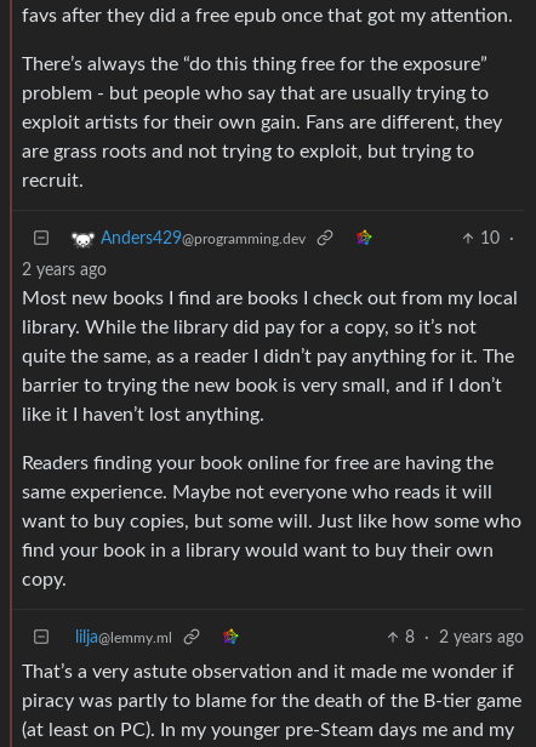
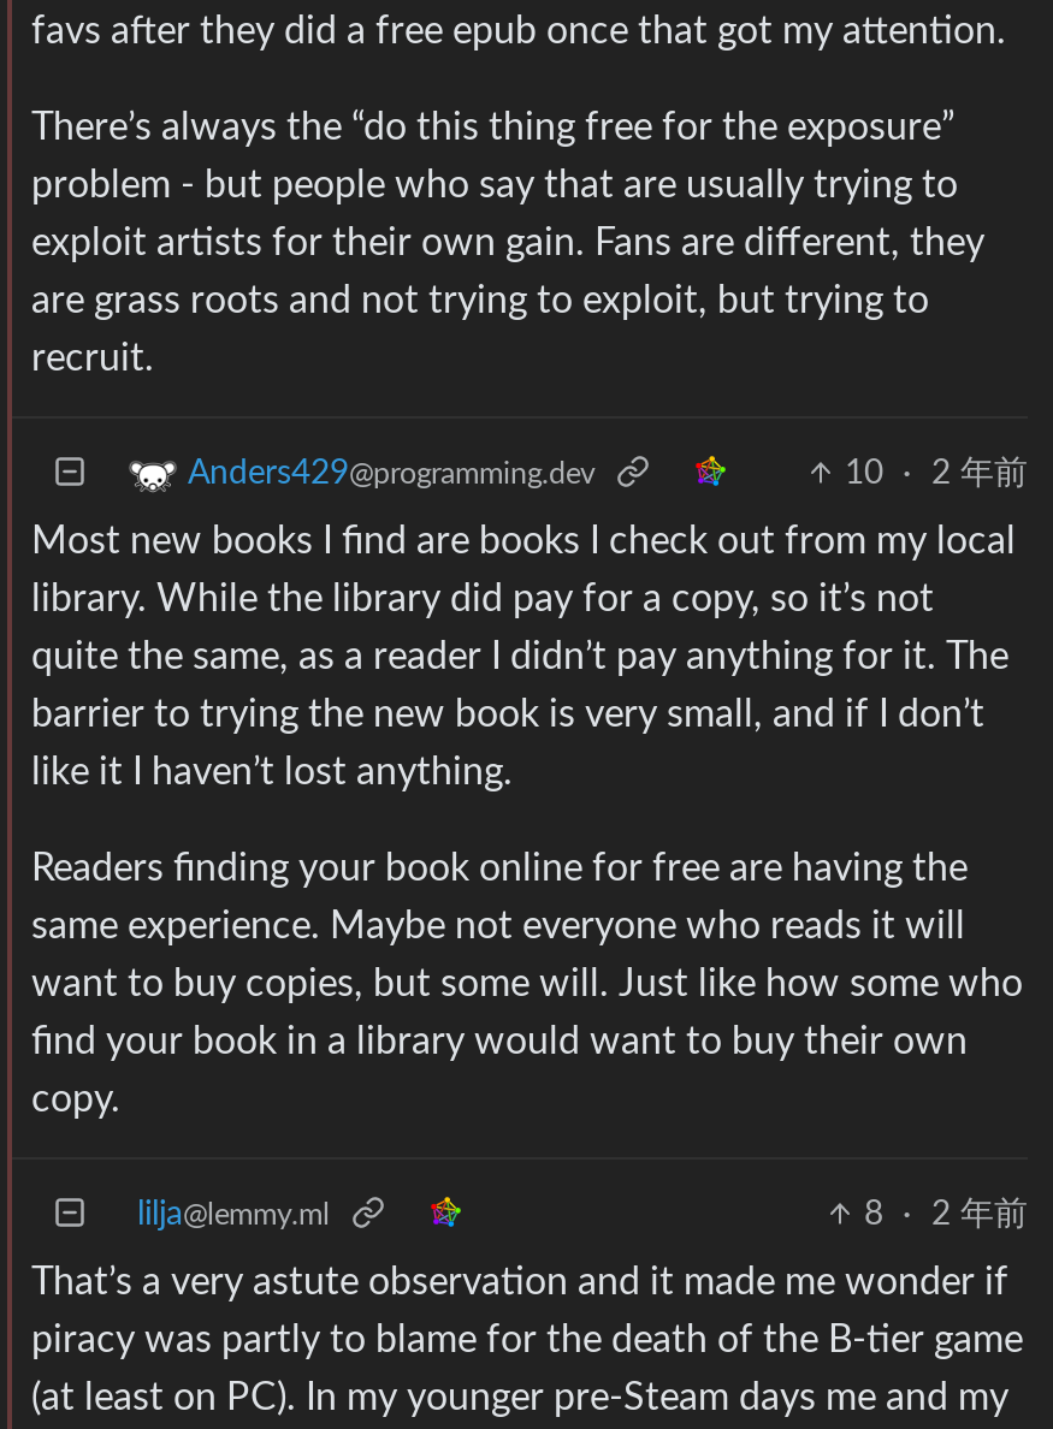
- 10 ·
- 2 years ago
+ 10 · 2 年前

- 8 · 2 years ago
+ 8 · 2 年前
